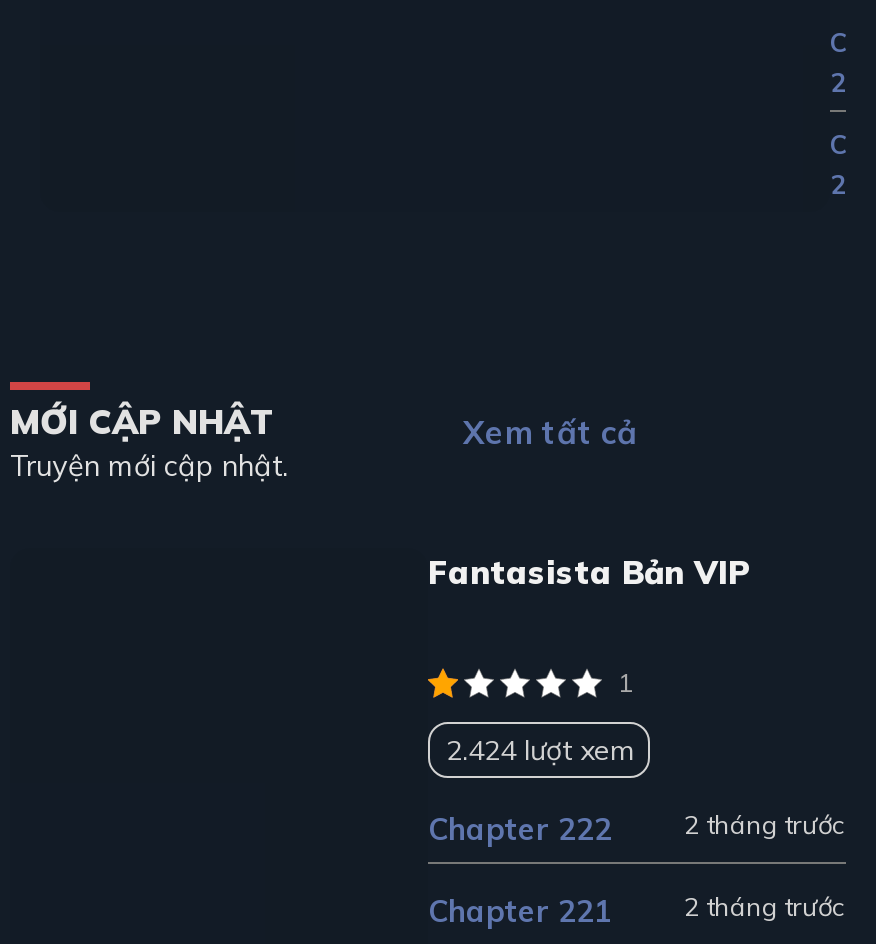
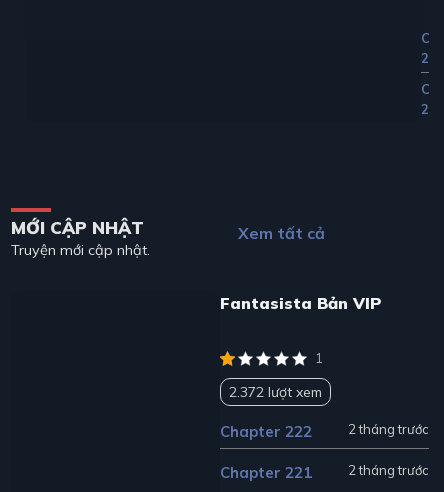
- 2.424 lượt xem
+ 2.372 lượt xem
